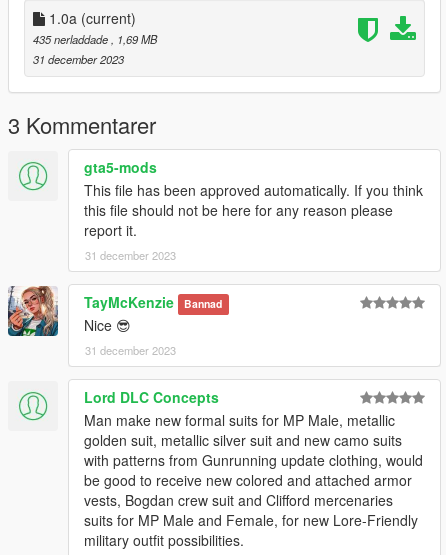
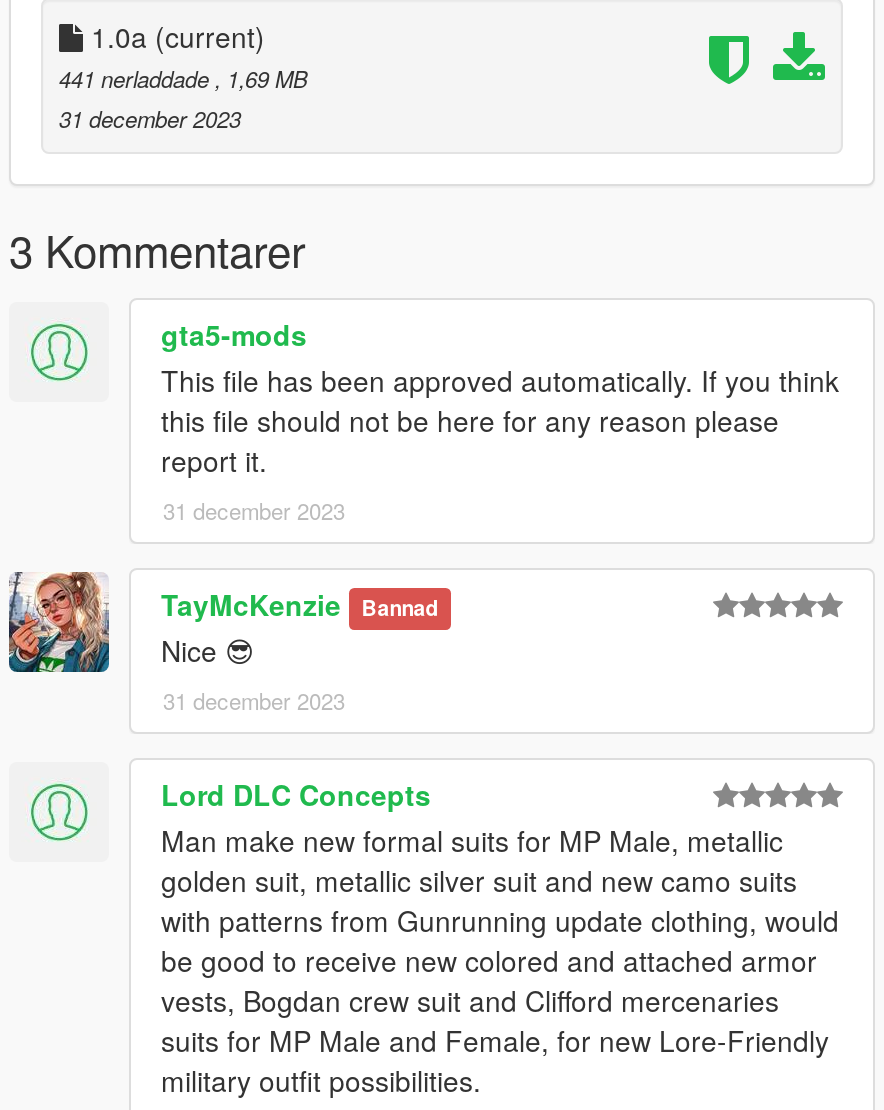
- 435 nerladdade, 1,69 MB
+ 441 nerladdade, 1,69 MB
